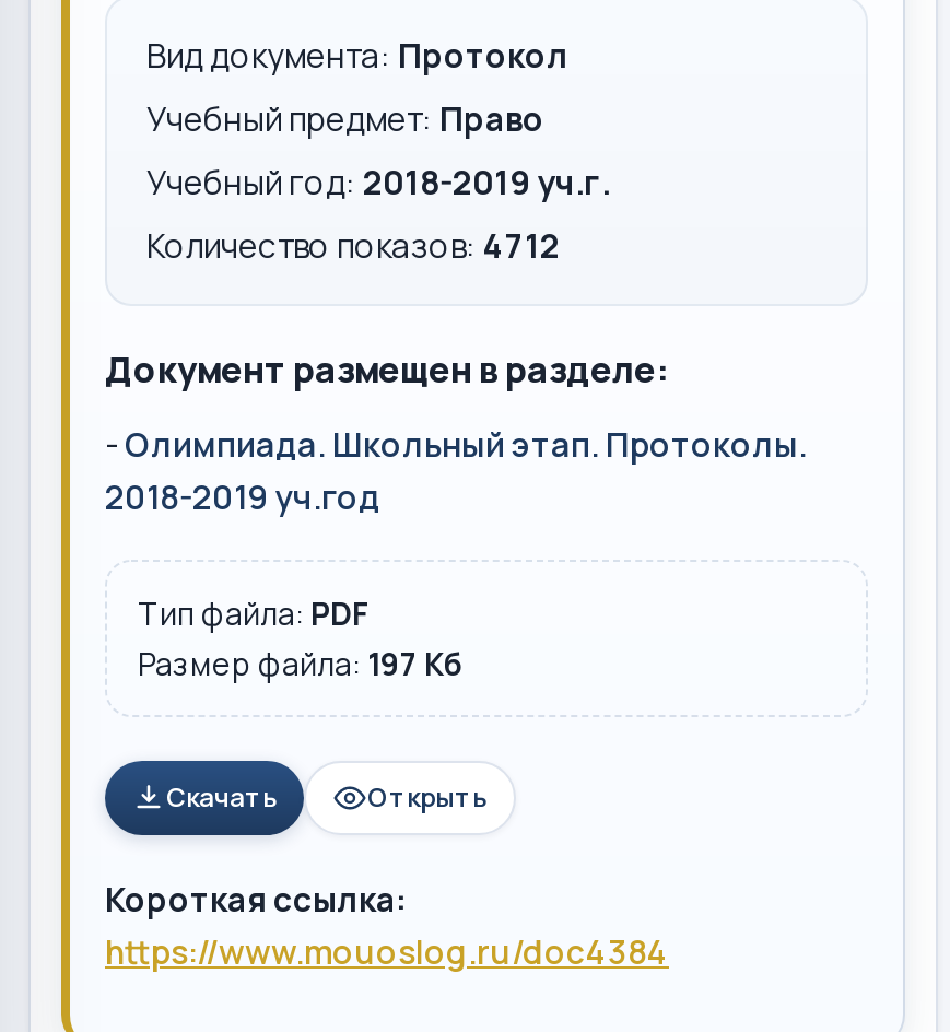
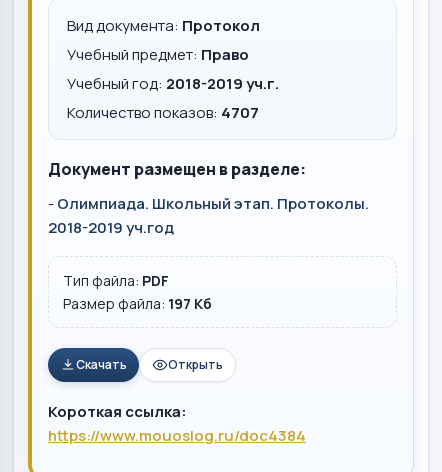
- Количество показов: 4712
+ Количество показов: 4707
